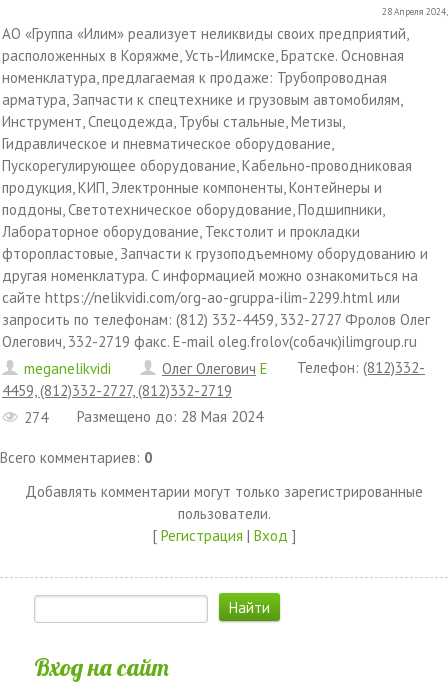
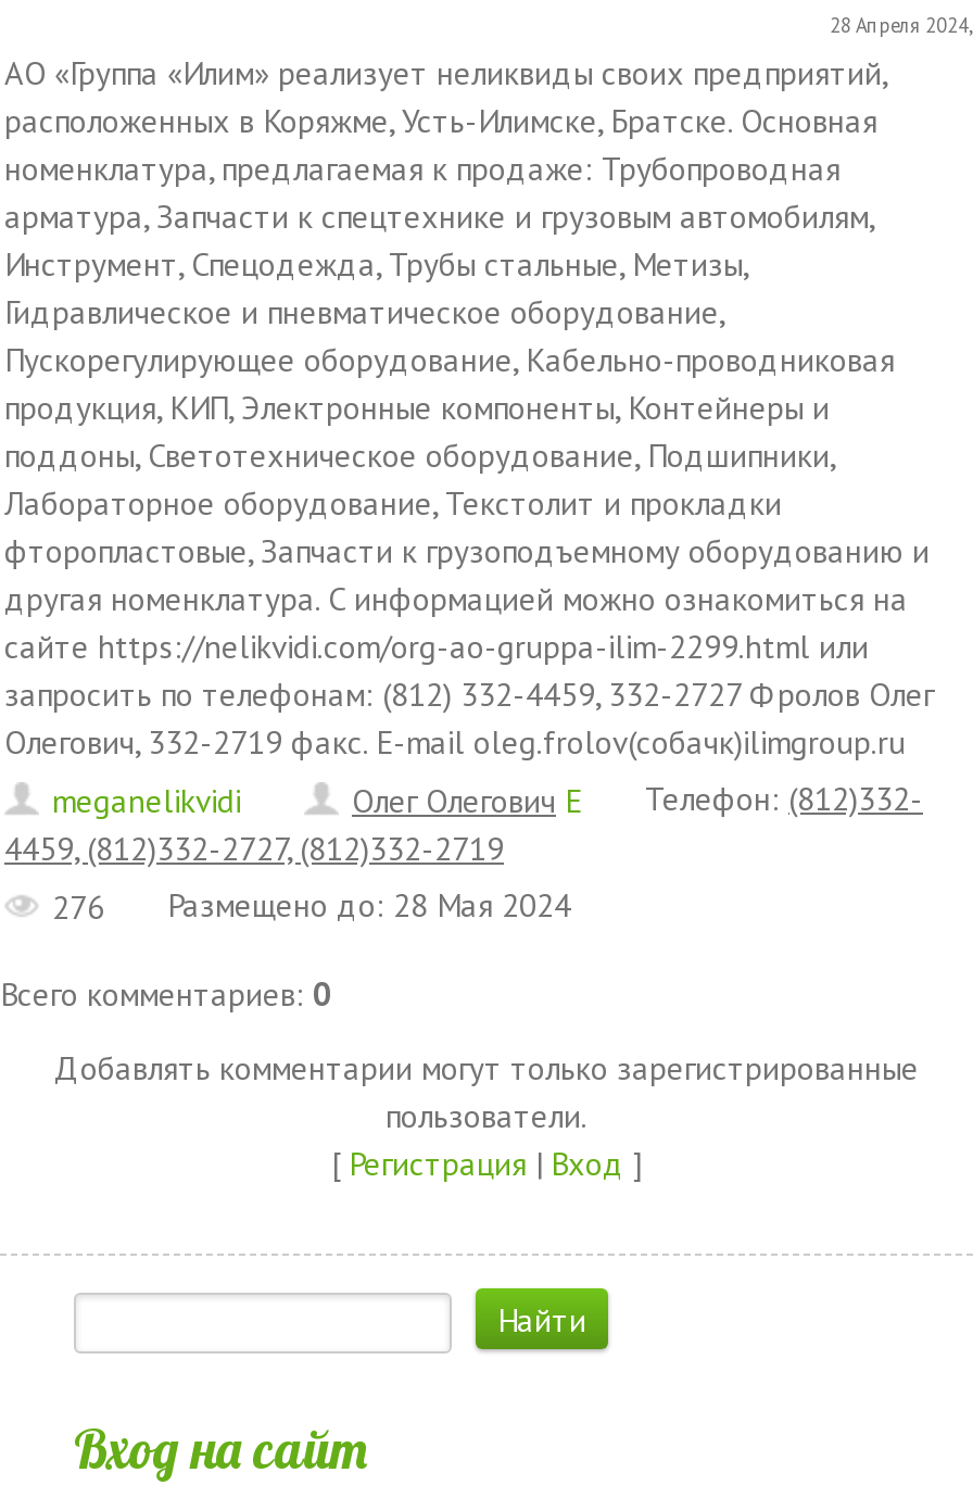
- 274 Размещено до: 28 Мая 2024
+ 276 Размещено до: 28 Мая 2024
